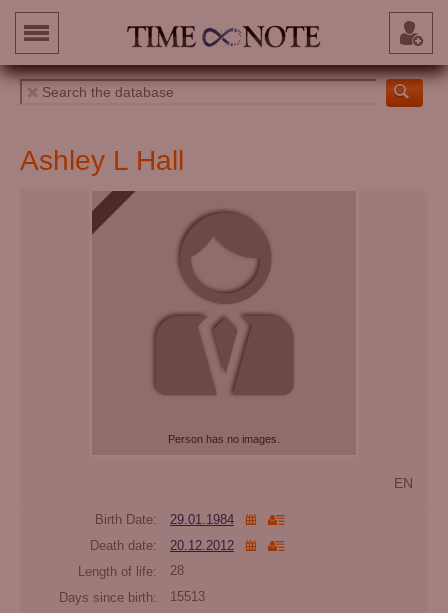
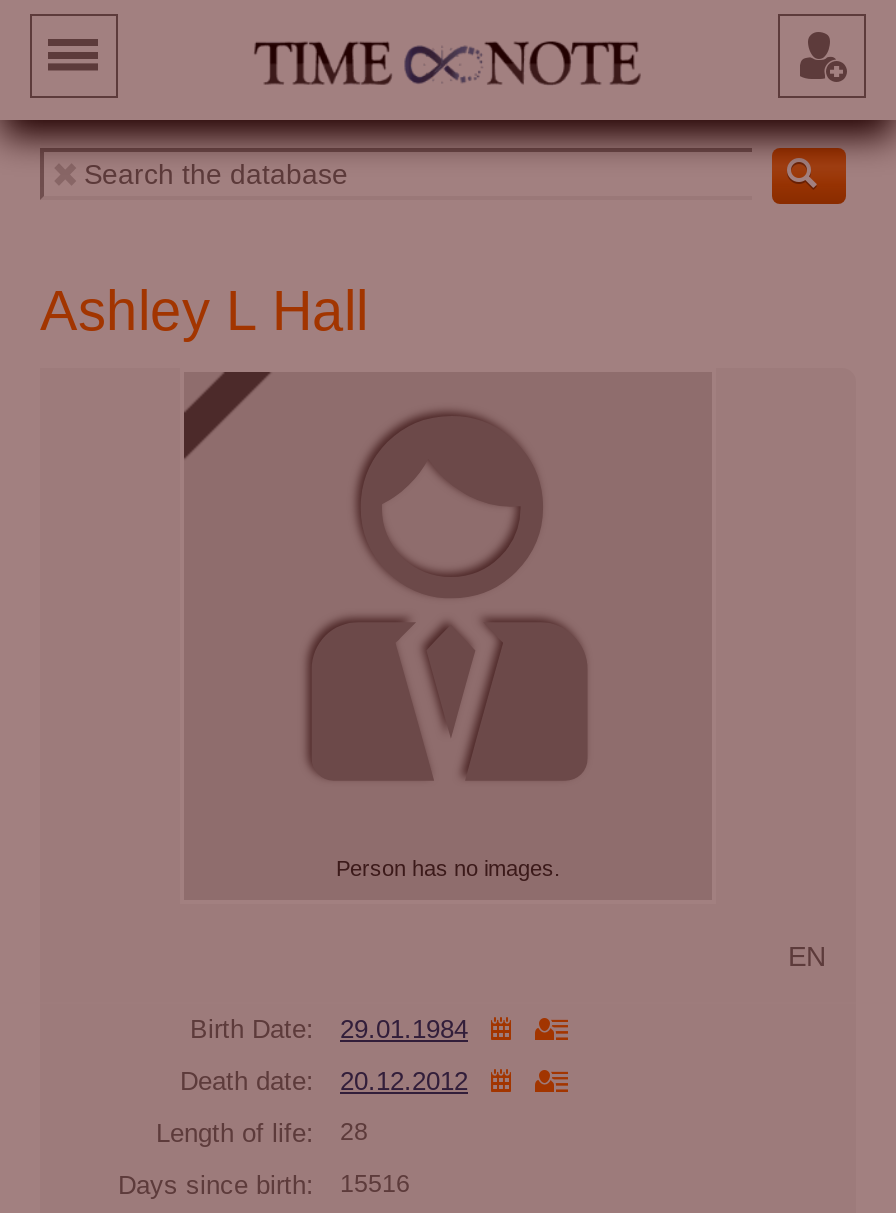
- Days since birth: 15513
+ Days since birth: 15516
